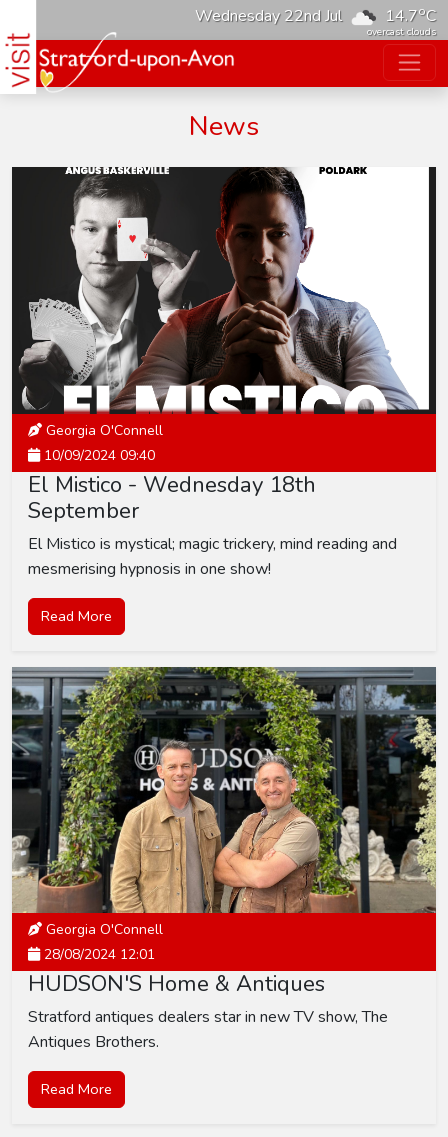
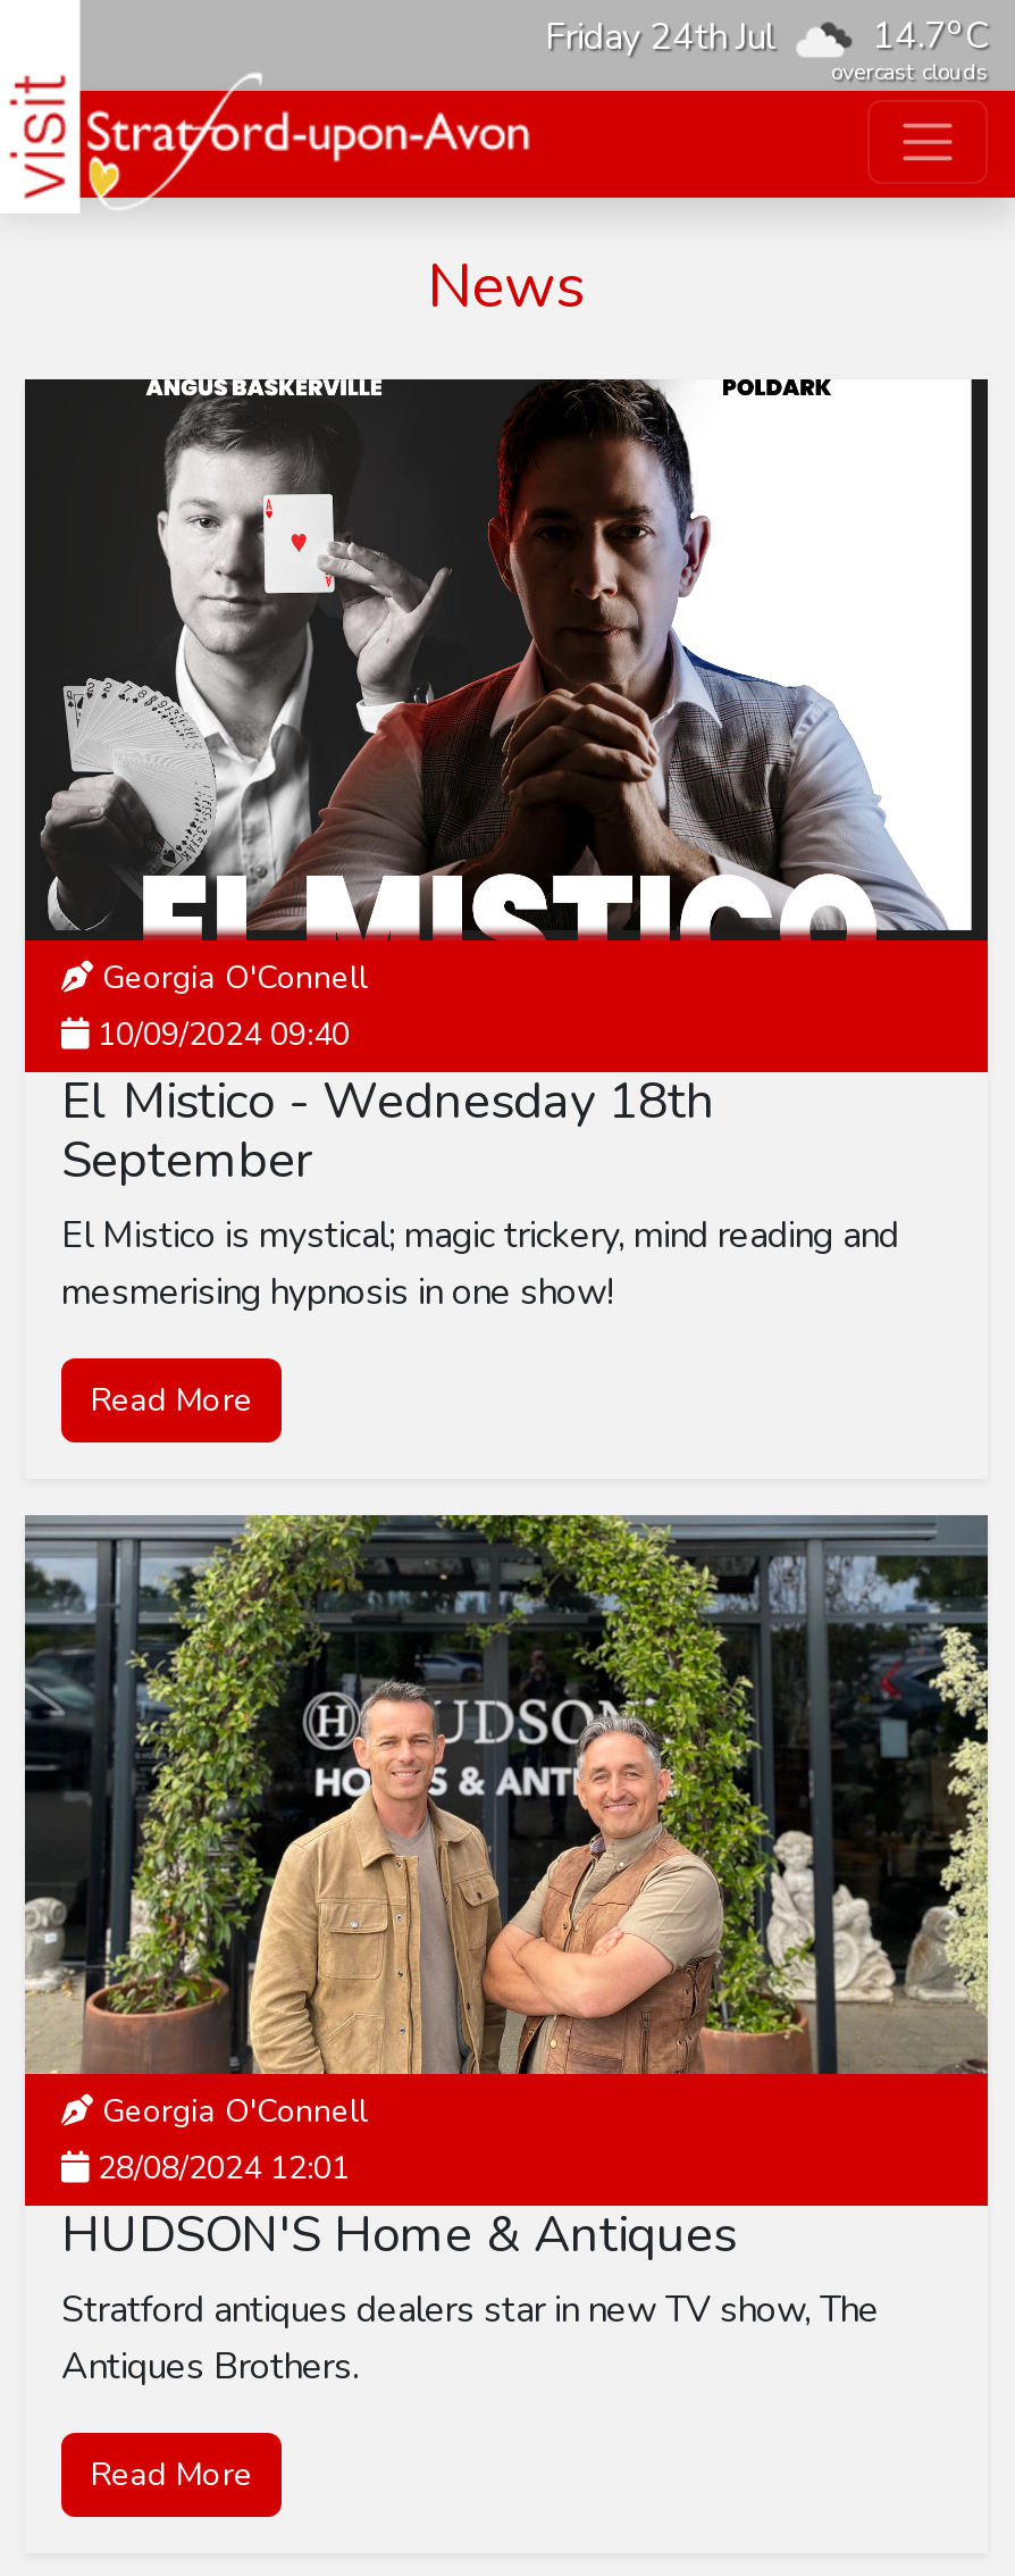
- Wednesday 22nd Jul
+ Friday 24th Jul
